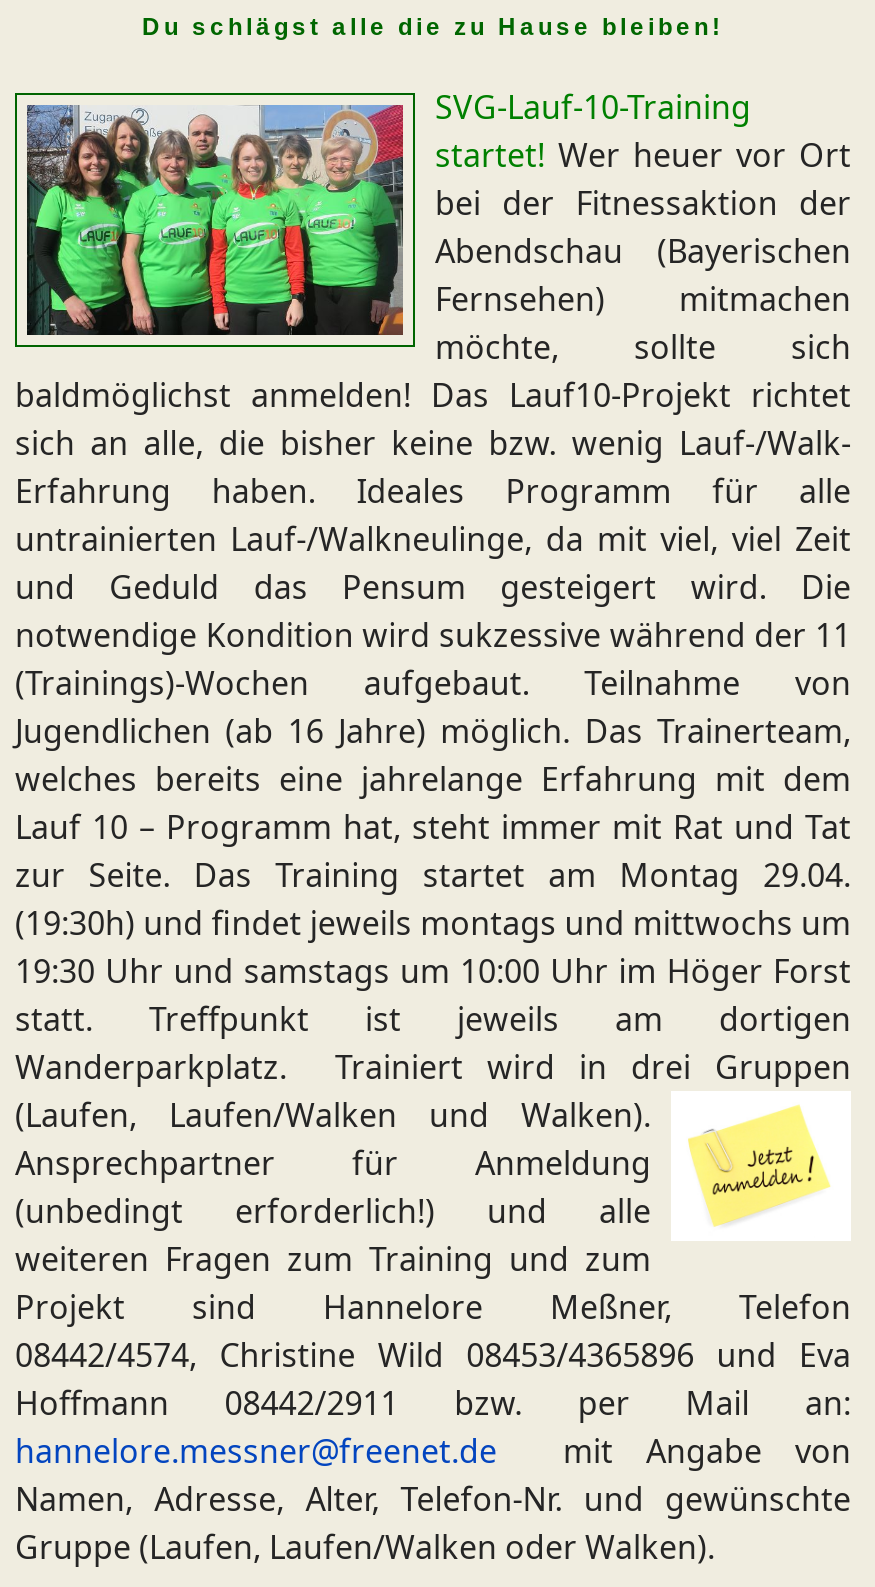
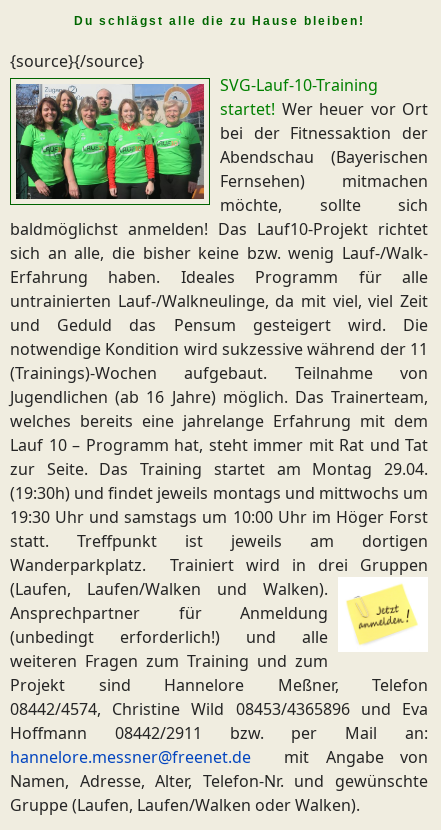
+ {source}{/source}
